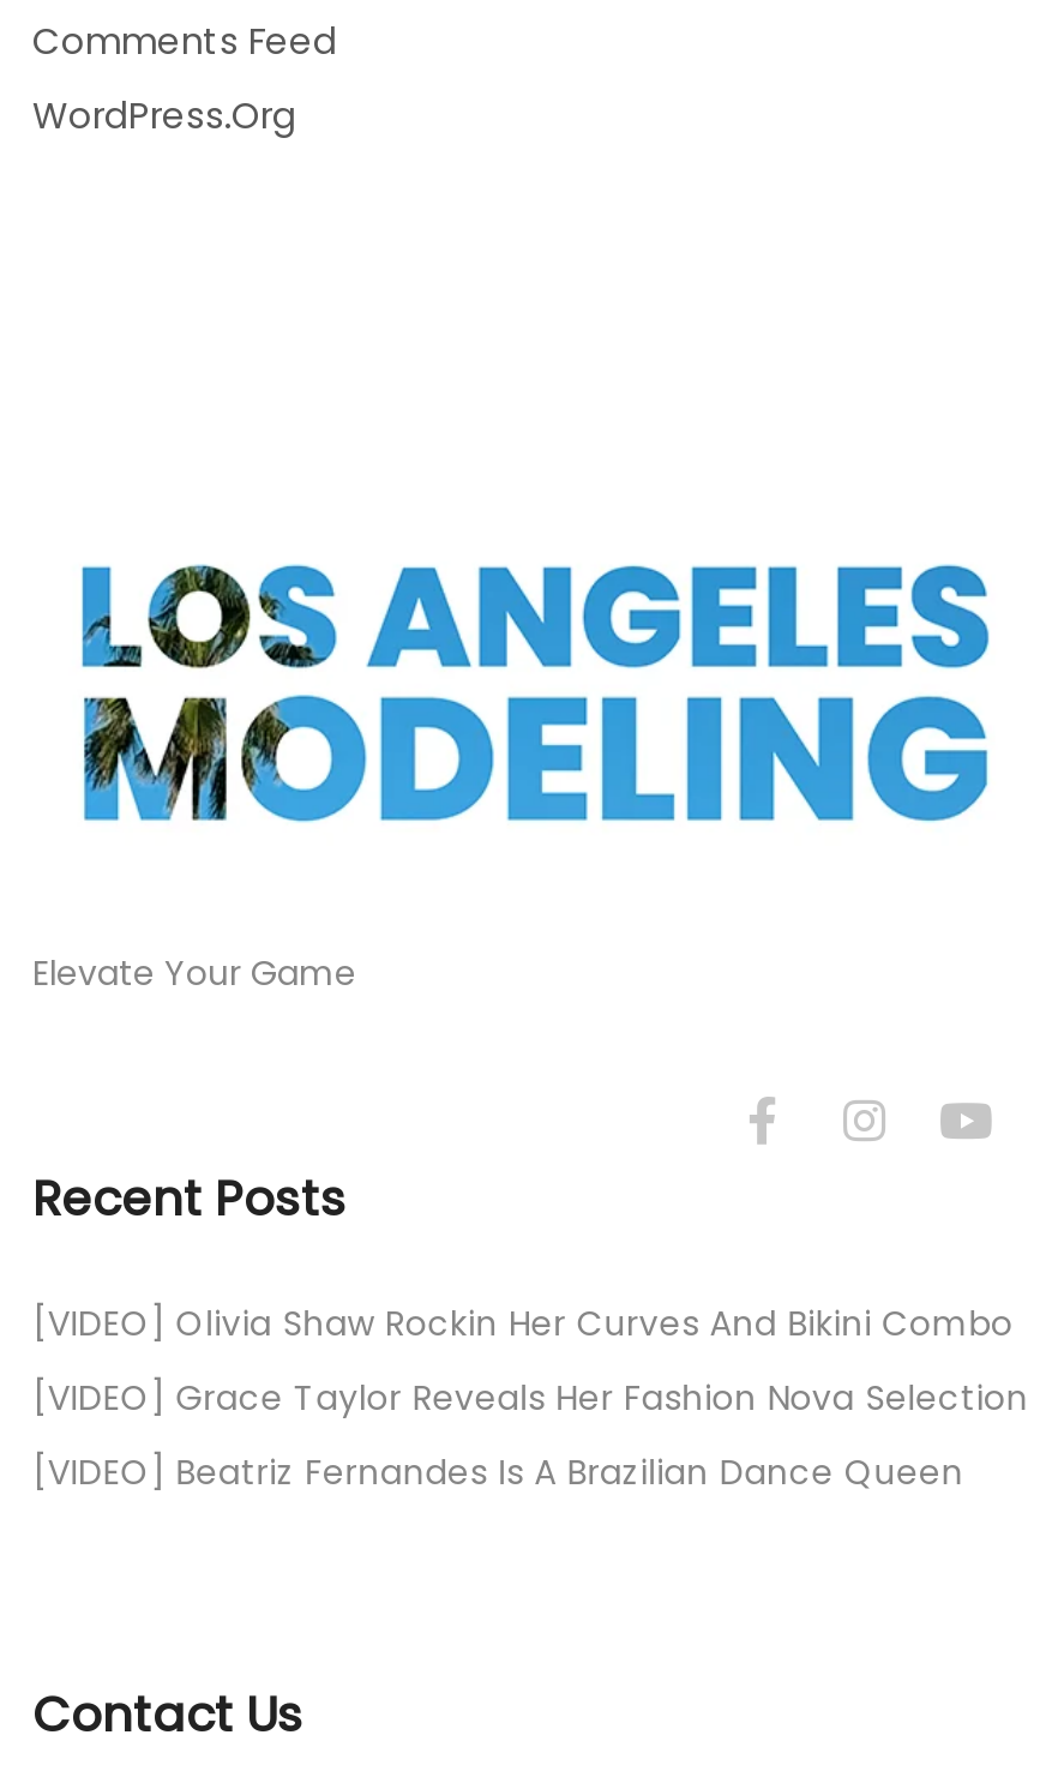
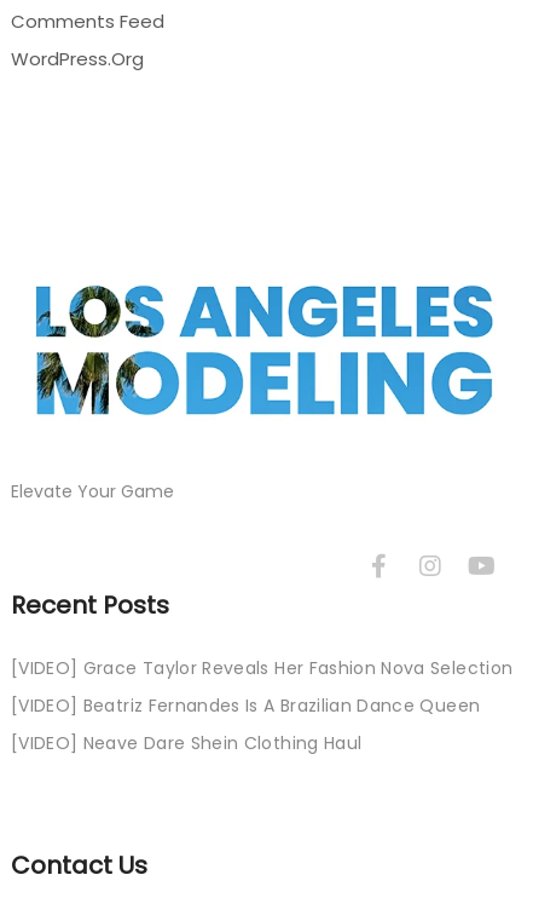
- [VIDEO] Olivia Shaw Rockin Her Curves And Bikini Combo

moved up: [VIDEO] Grace Taylor Reveals Her Fashion Nova Selection | [VIDEO] Beatriz Fernandes Is A Brazilian Dance Queen

+ [VIDEO] Neave Dare Shein Clothing Haul
